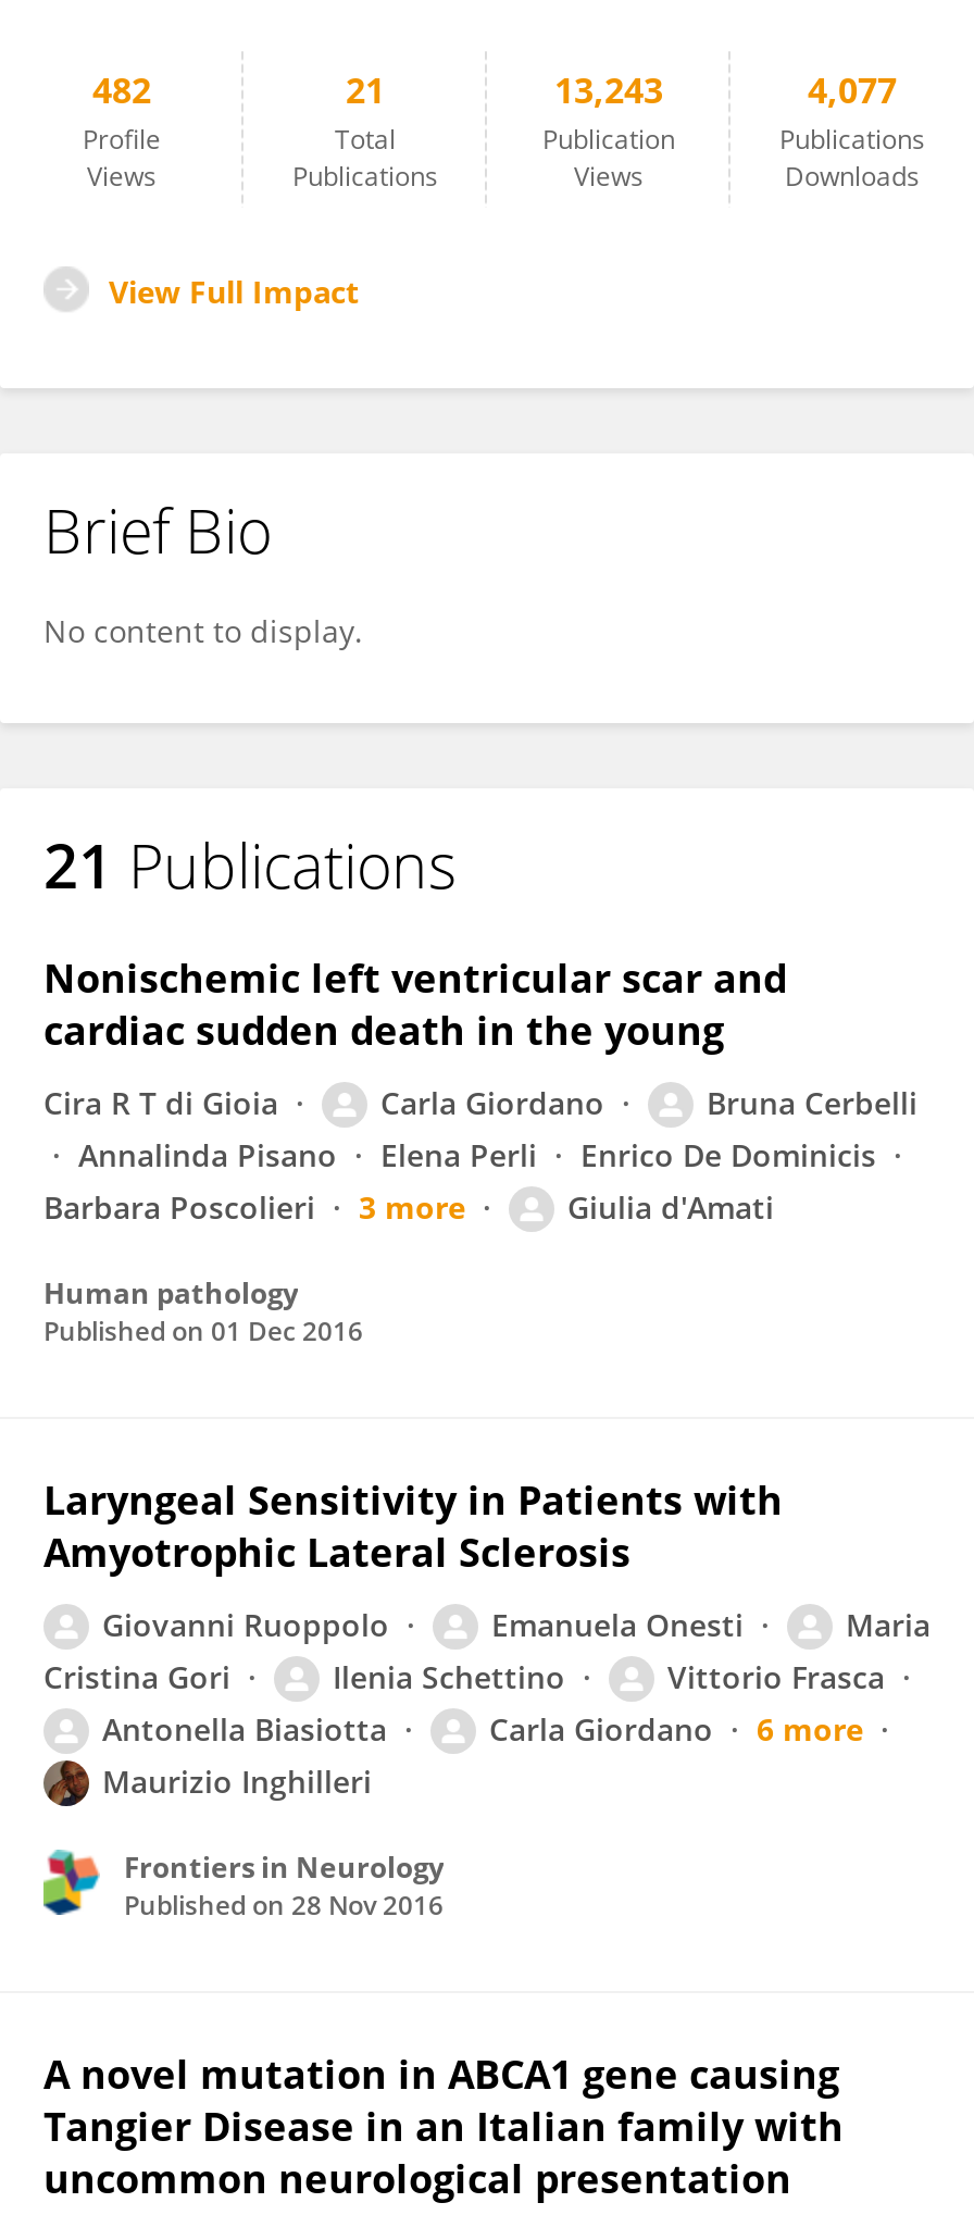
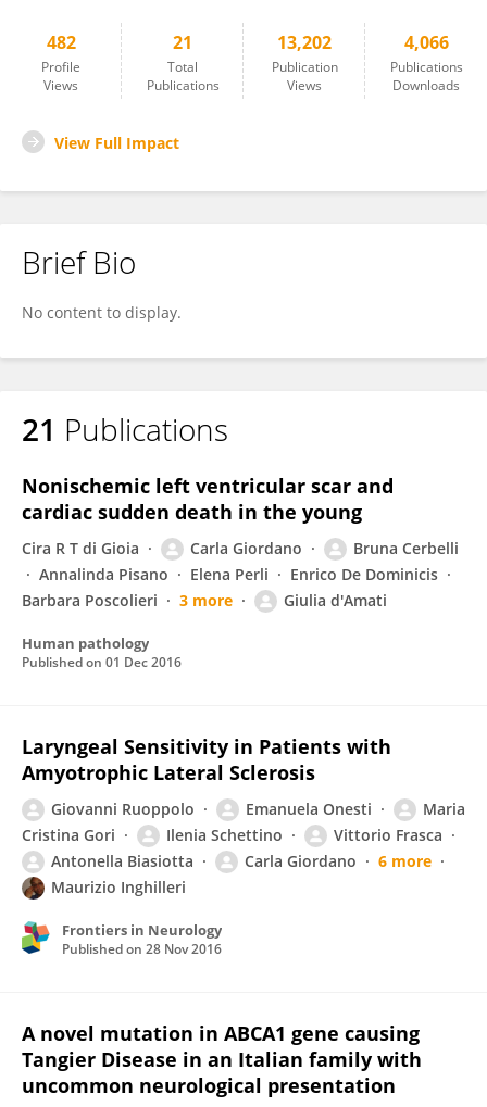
- 13,243
+ 13,202

- 4,077
+ 4,066
